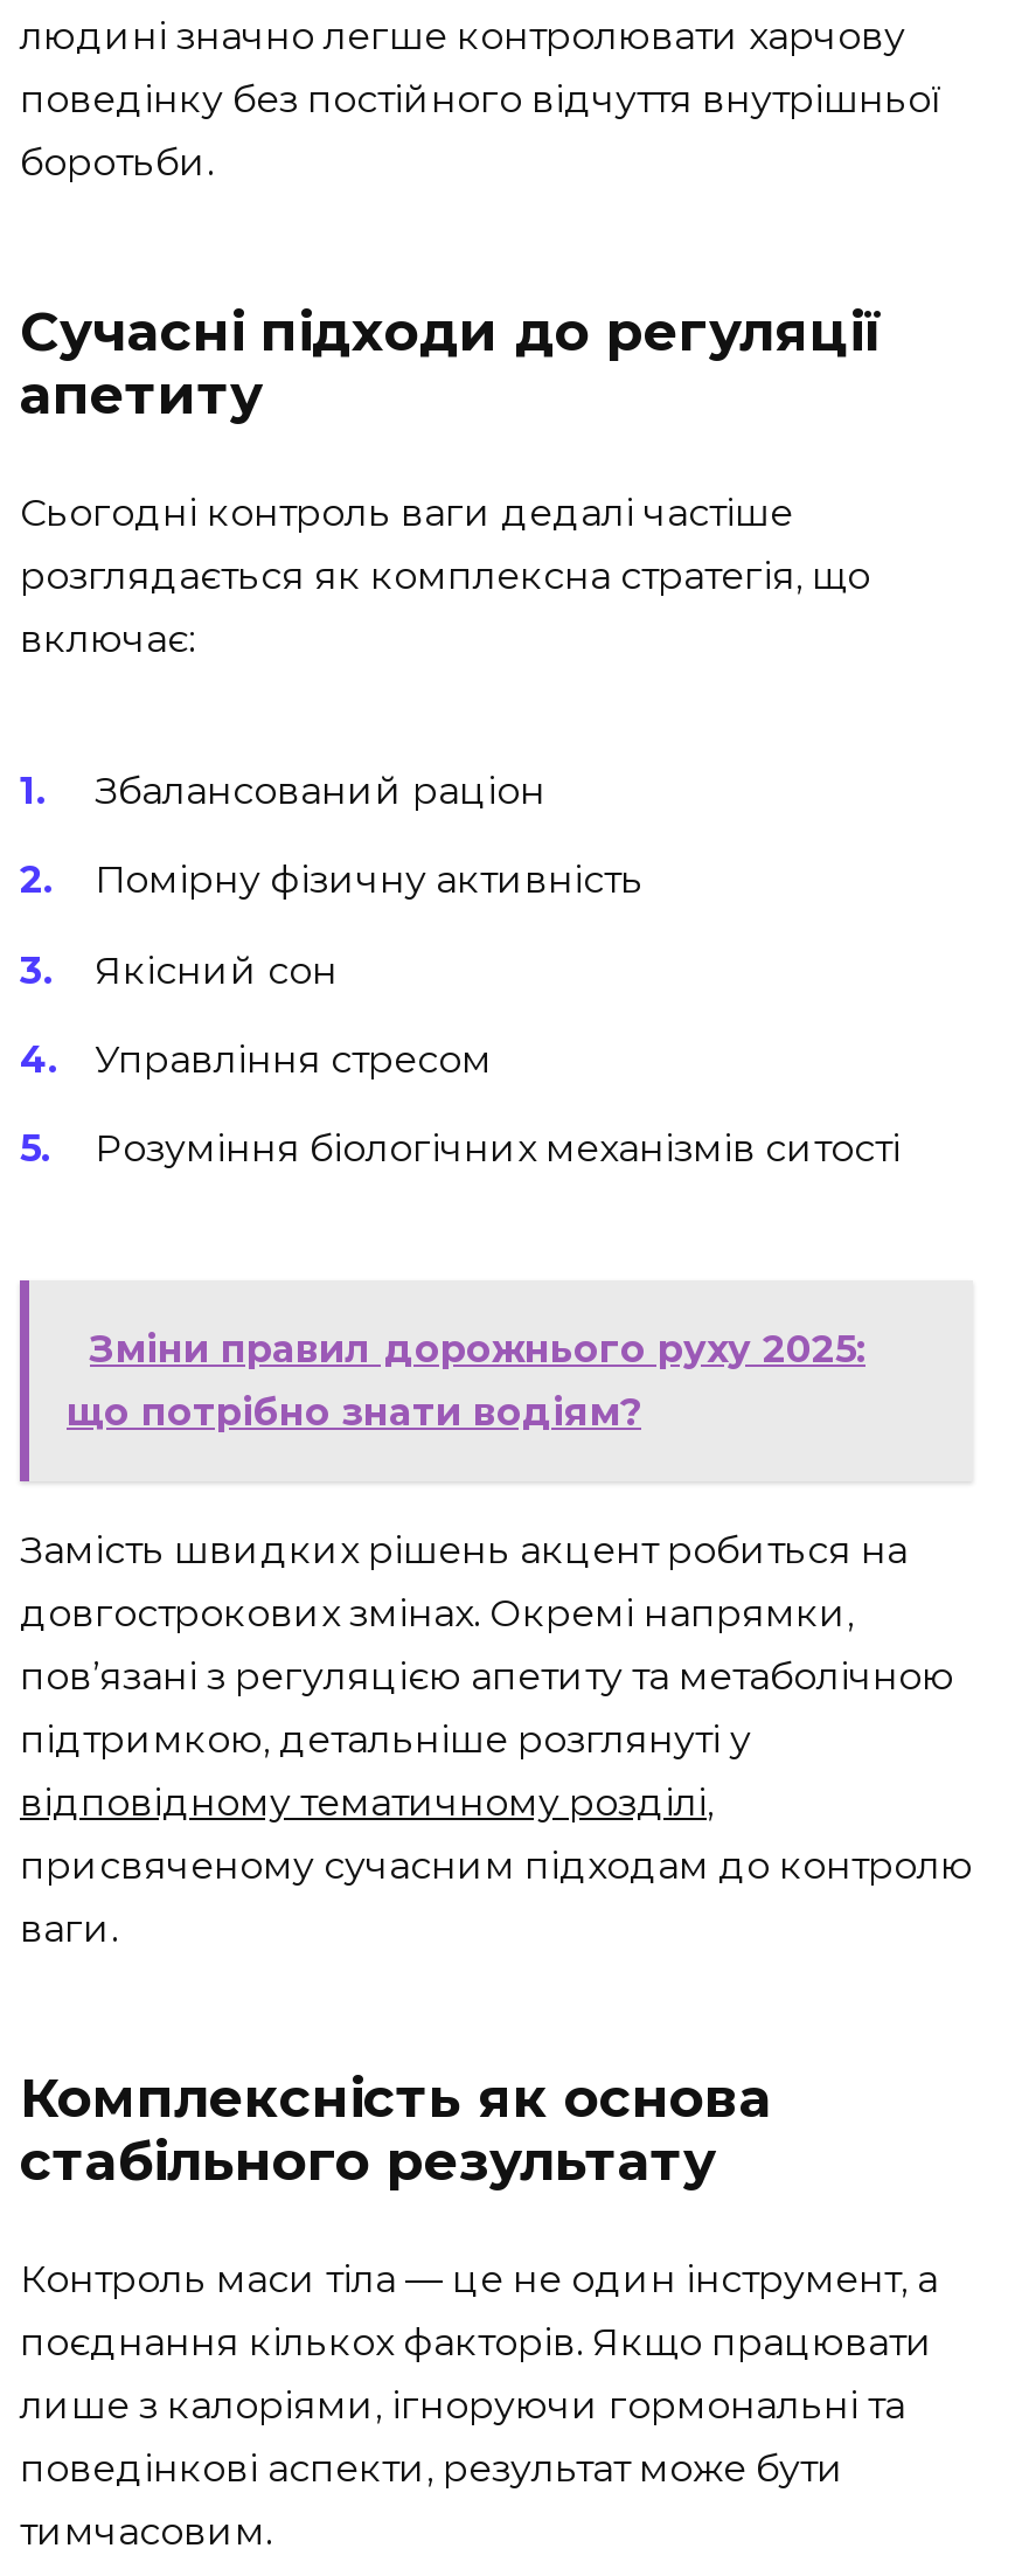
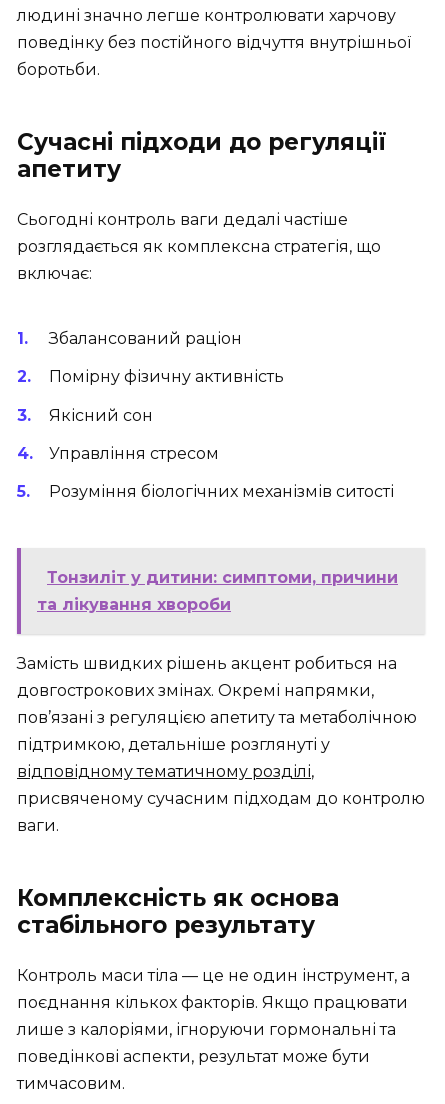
- Зміни правил дорожнього руху 2025:
- що потрібно знати водіям?
+ Тонзиліт у дитини: симптоми, причини
+ та лікування хвороби
